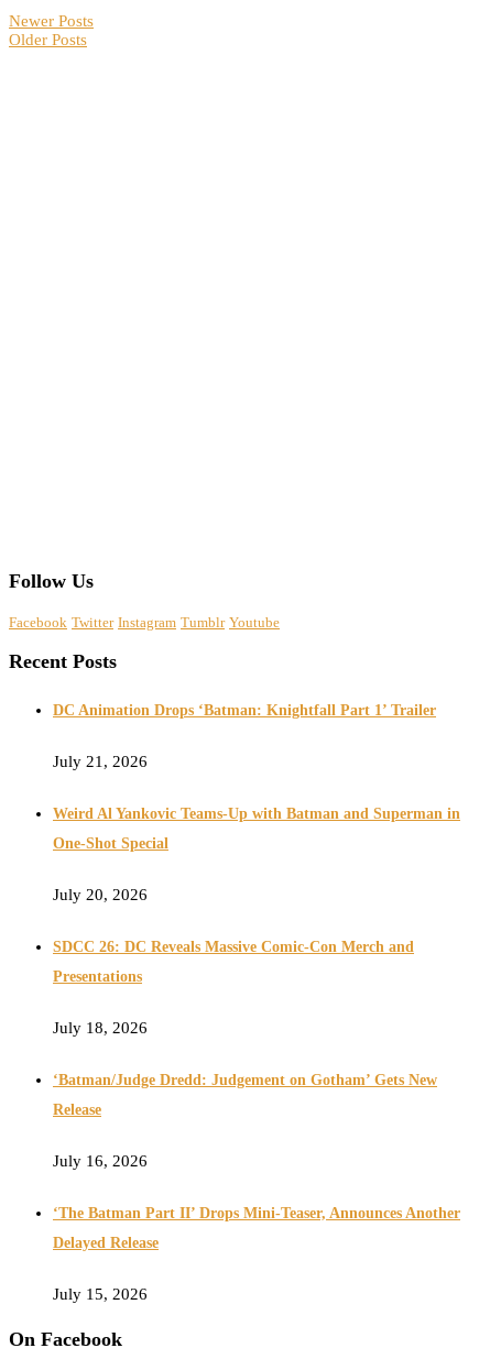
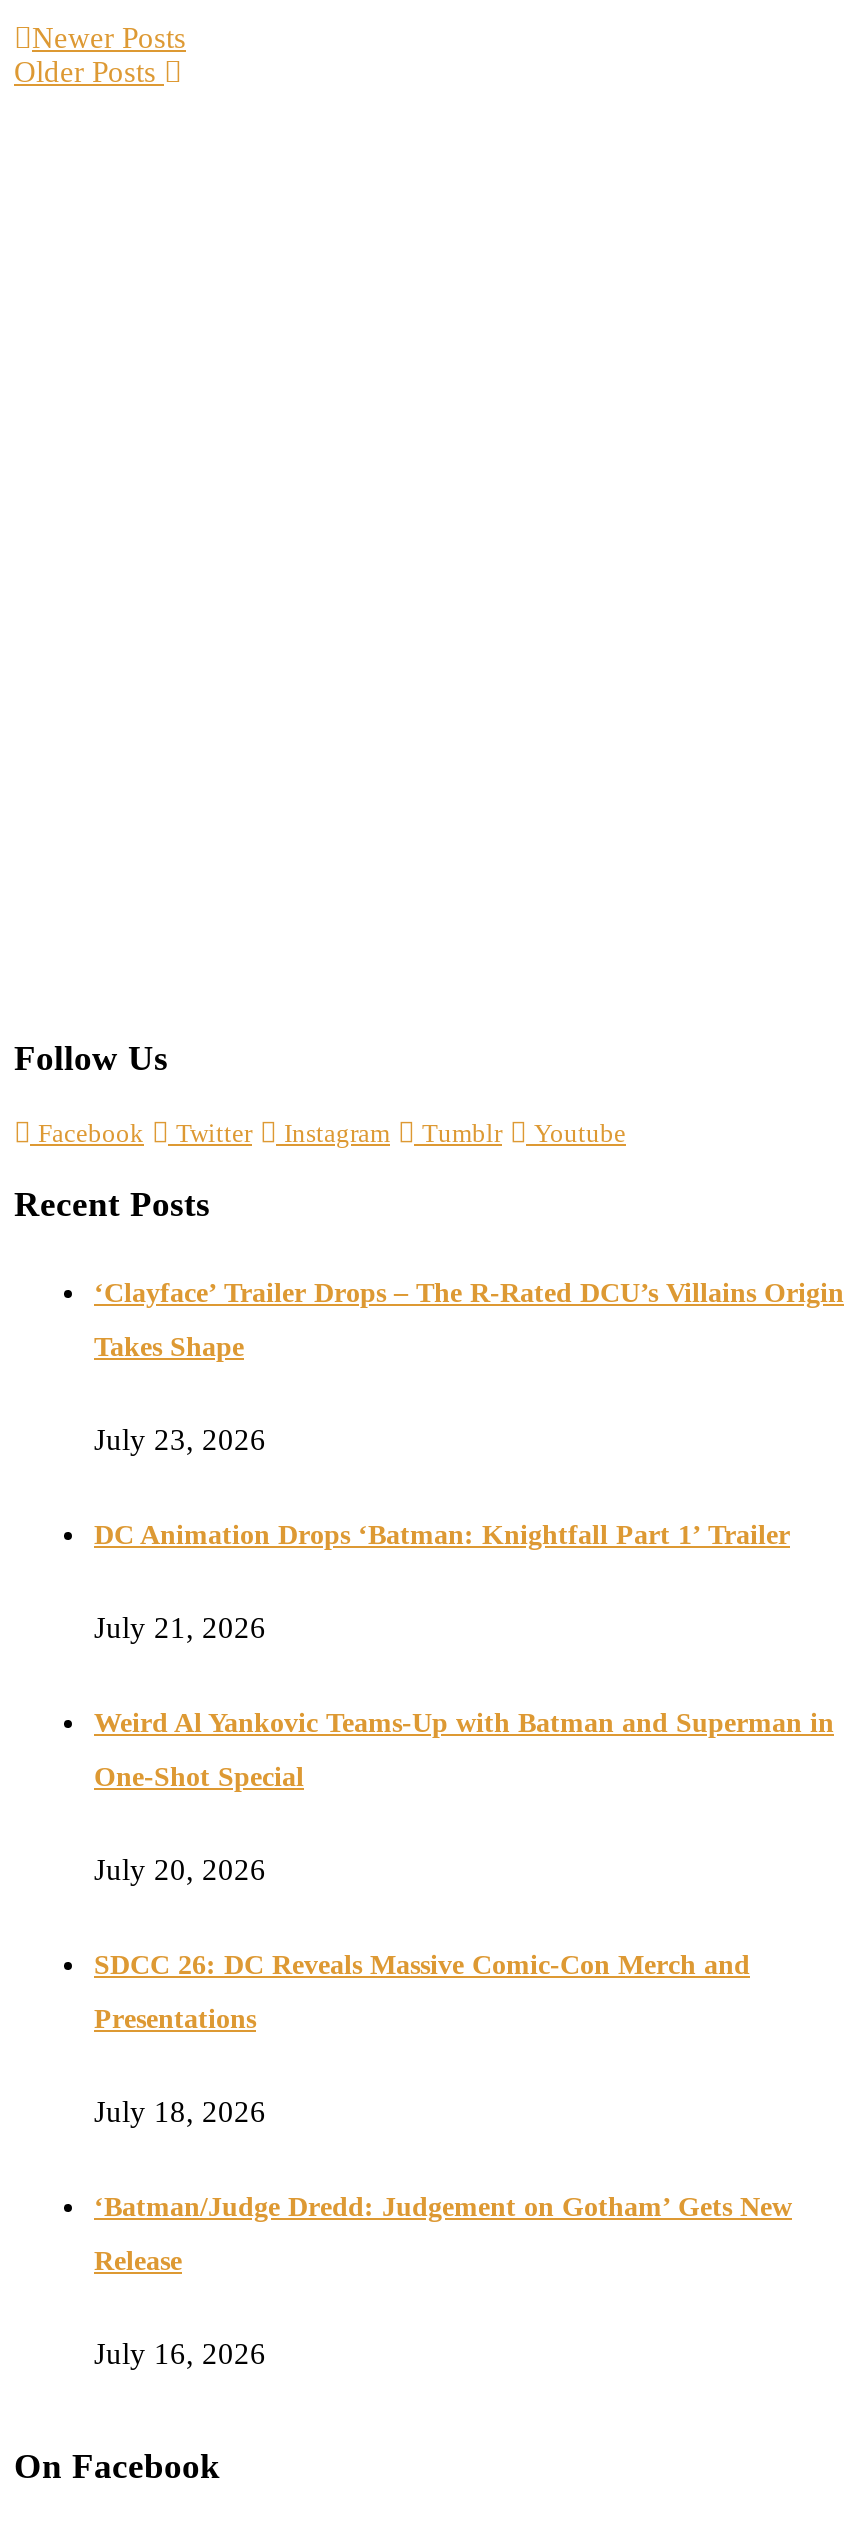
+ ‘Clayface’ Trailer Drops – The R-Rated DCU’s Villains Origin
+ Takes Shape
+ July 23, 2026

moved down: DC Animation Drops ‘Batman: Knightfall Part 1’ Trailer | July 21, 2026 | Weird Al Yankovic Teams-Up with Batman and Superman in | ... | Release | July 16, 2026

- ‘The Batman Part II’ Drops Mini-Teaser, Announces Another
- Delayed Release
- July 15, 2026
